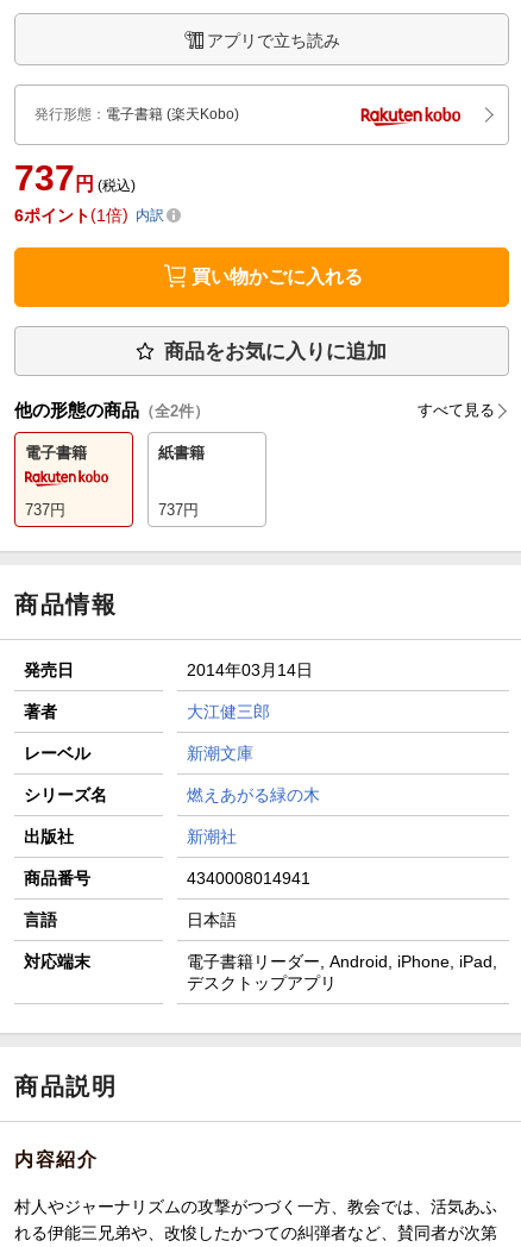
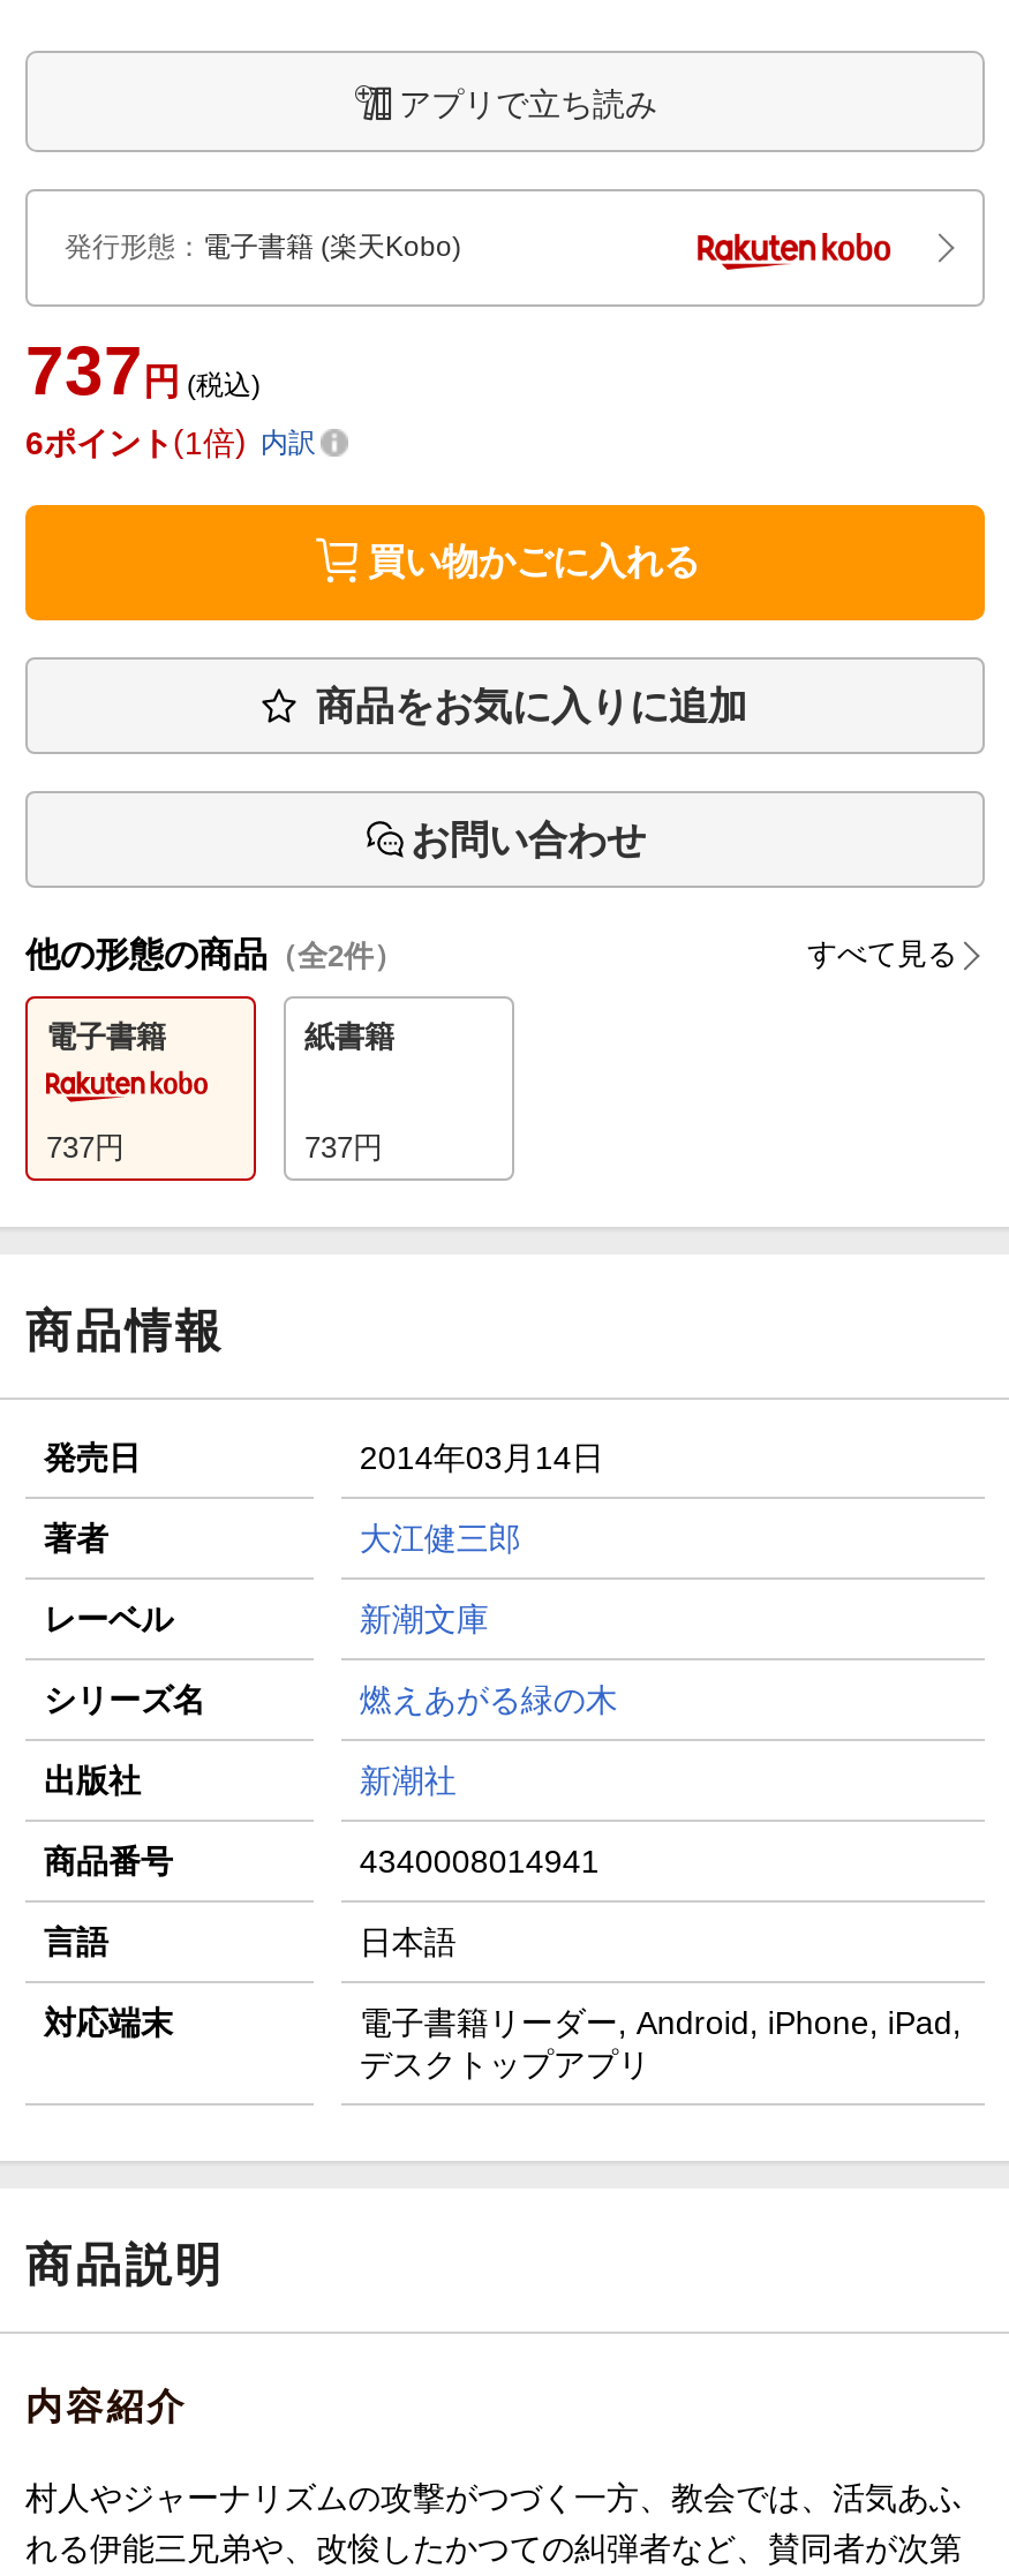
+ お問い合わせ
